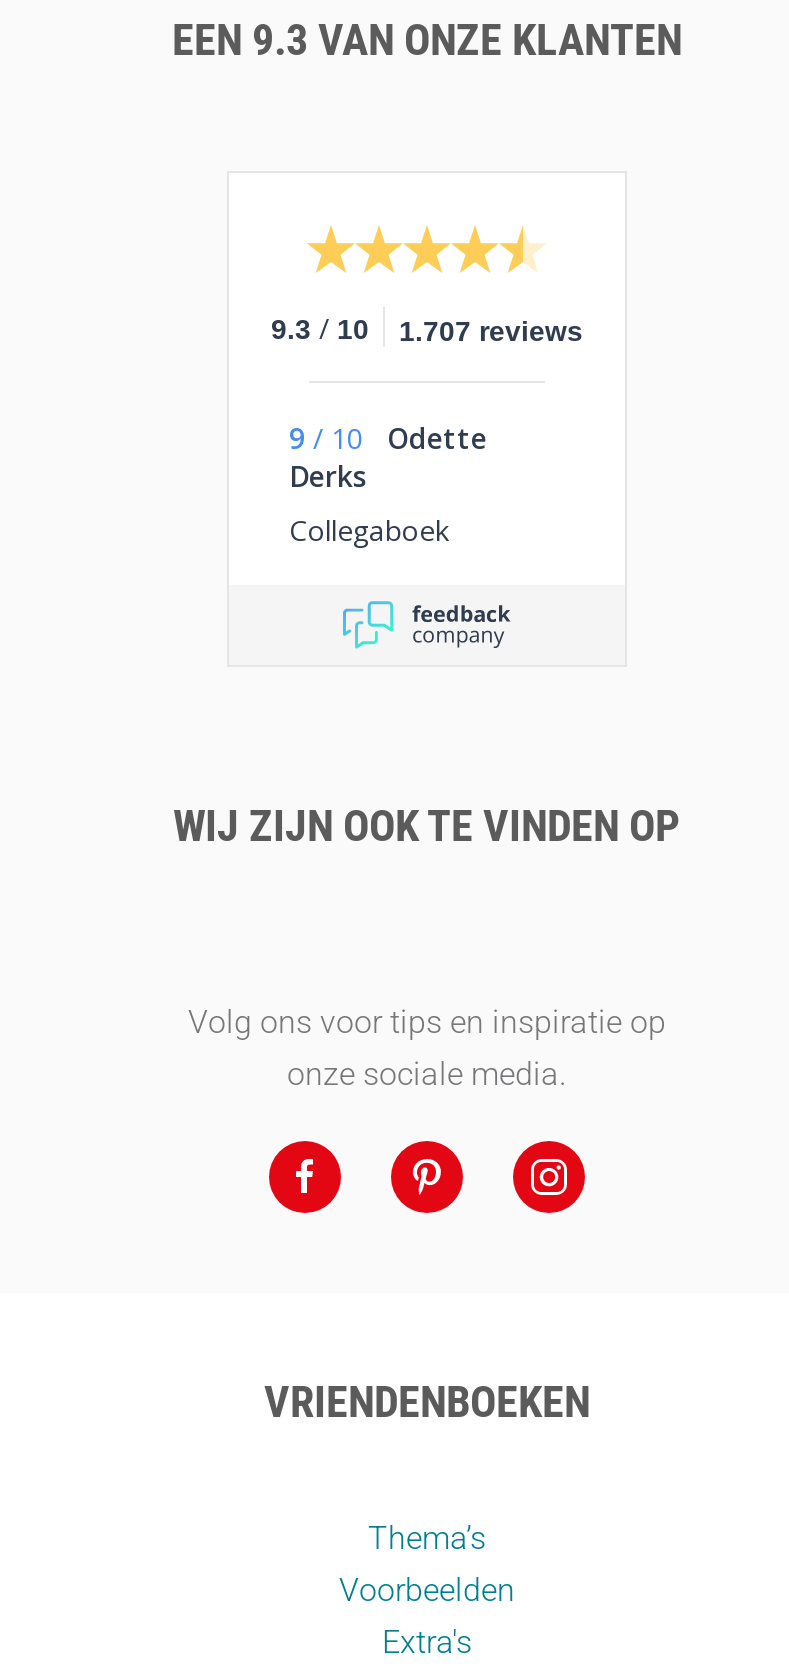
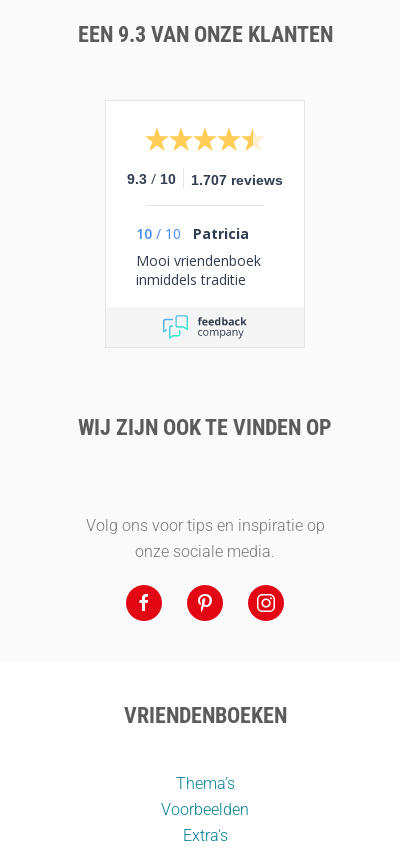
- 9 / 10
- Odette
- Derks
- Collegaboek
+ 10 / 10
+ Patricia
+ Mooi vriendenboek
+ inmiddels traditie
